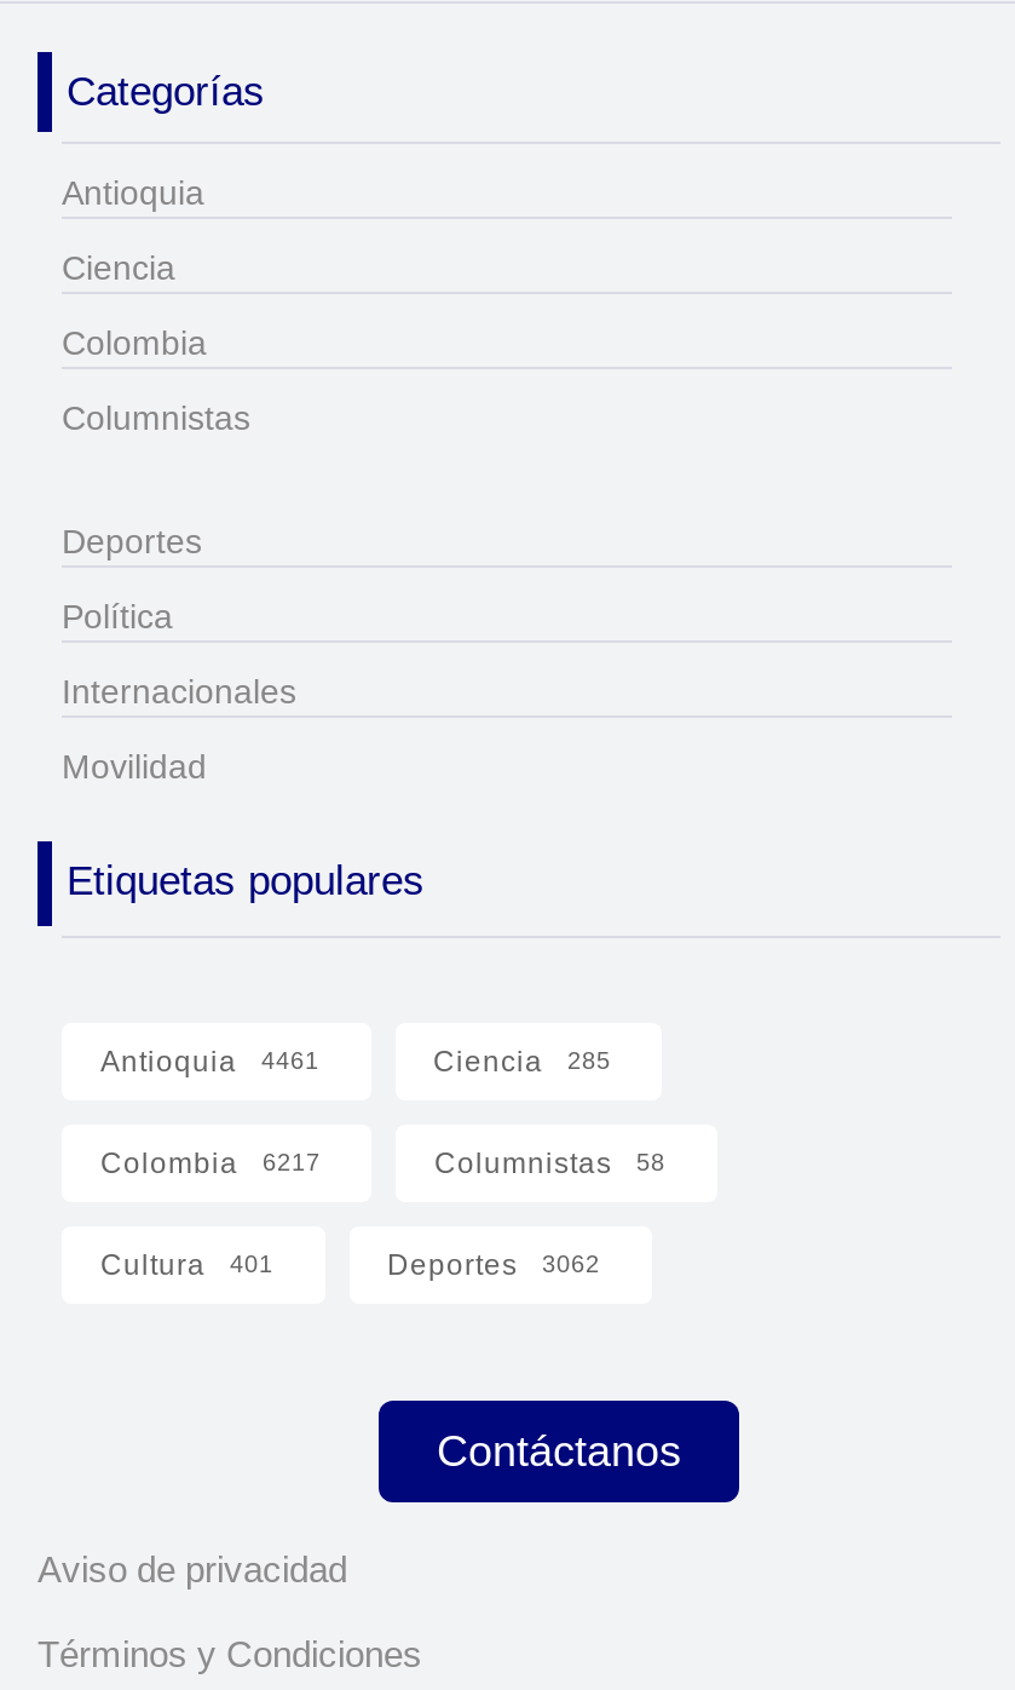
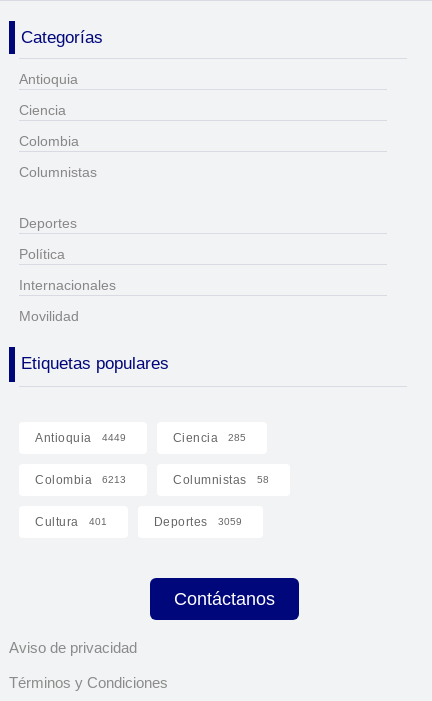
- Antioquia 4461
+ Antioquia 4449

- Colombia 6217
+ Colombia 6213

- Deportes 3062
+ Deportes 3059
